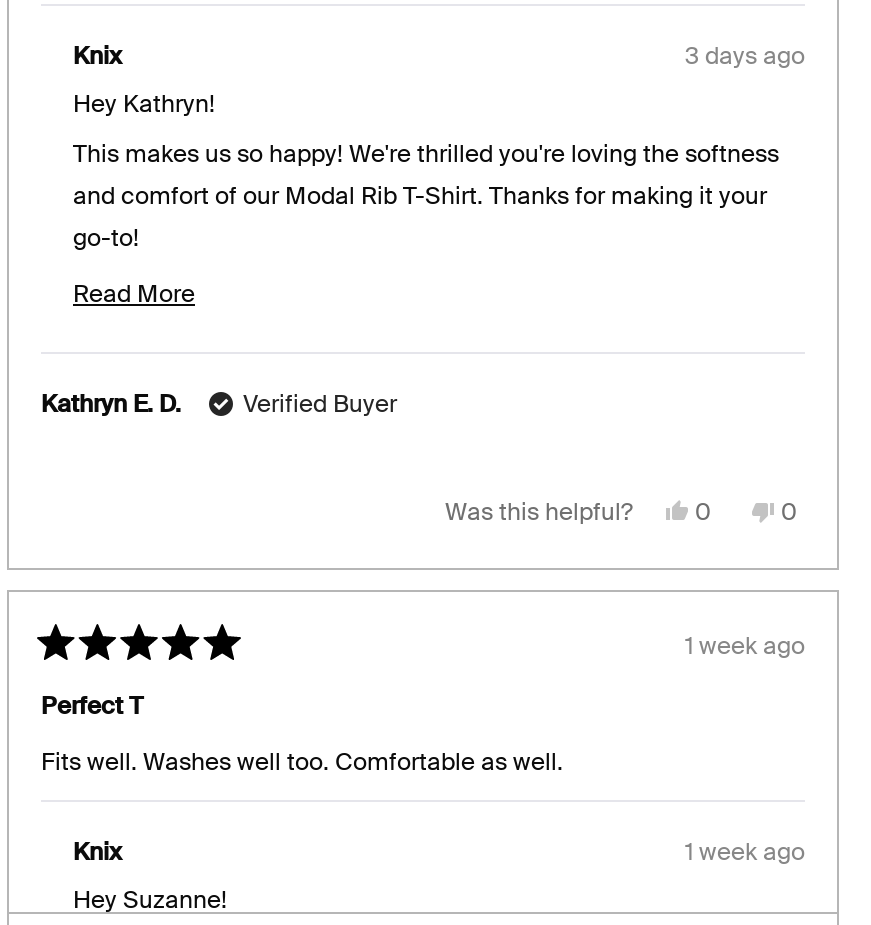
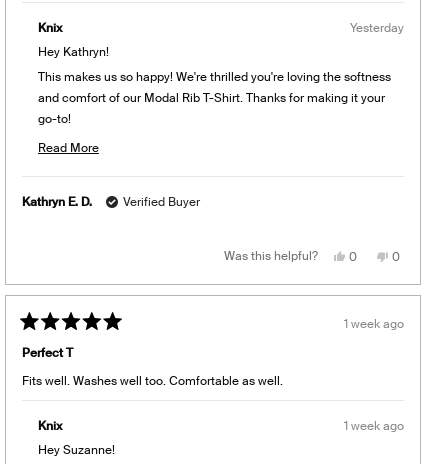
- 3 days ago
+ Yesterday
